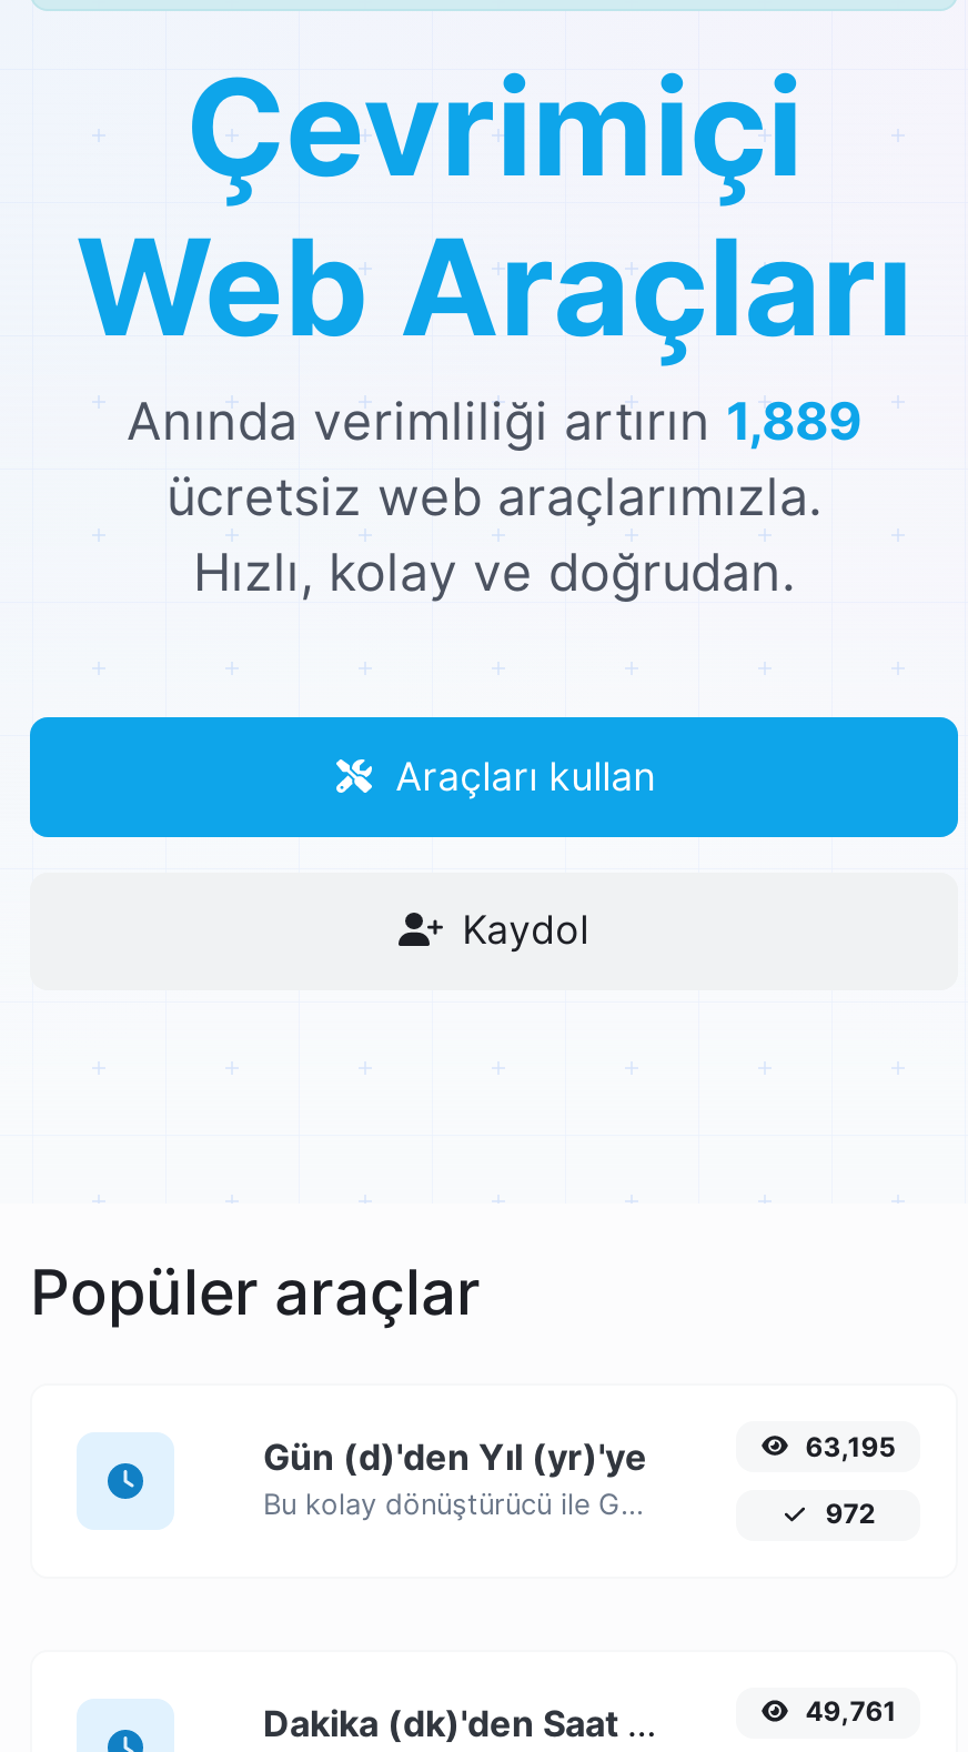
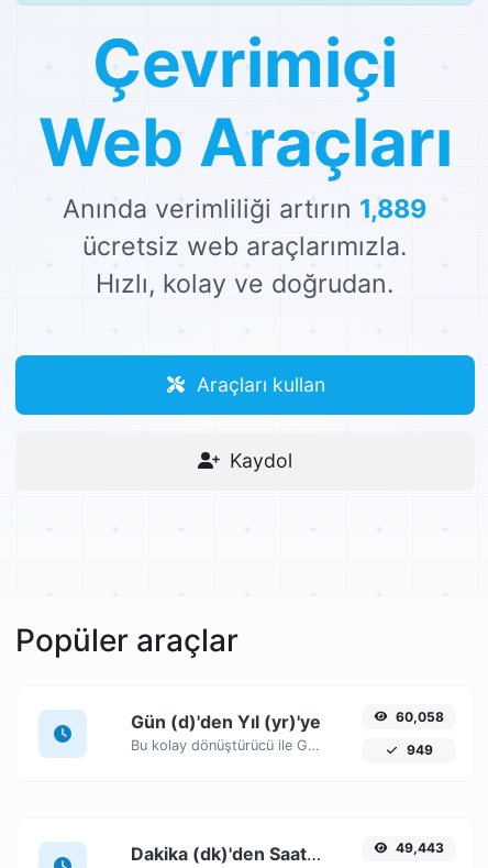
- 63,195
+ 60,058

- 972
+ 949

- 49,761
+ 49,443
